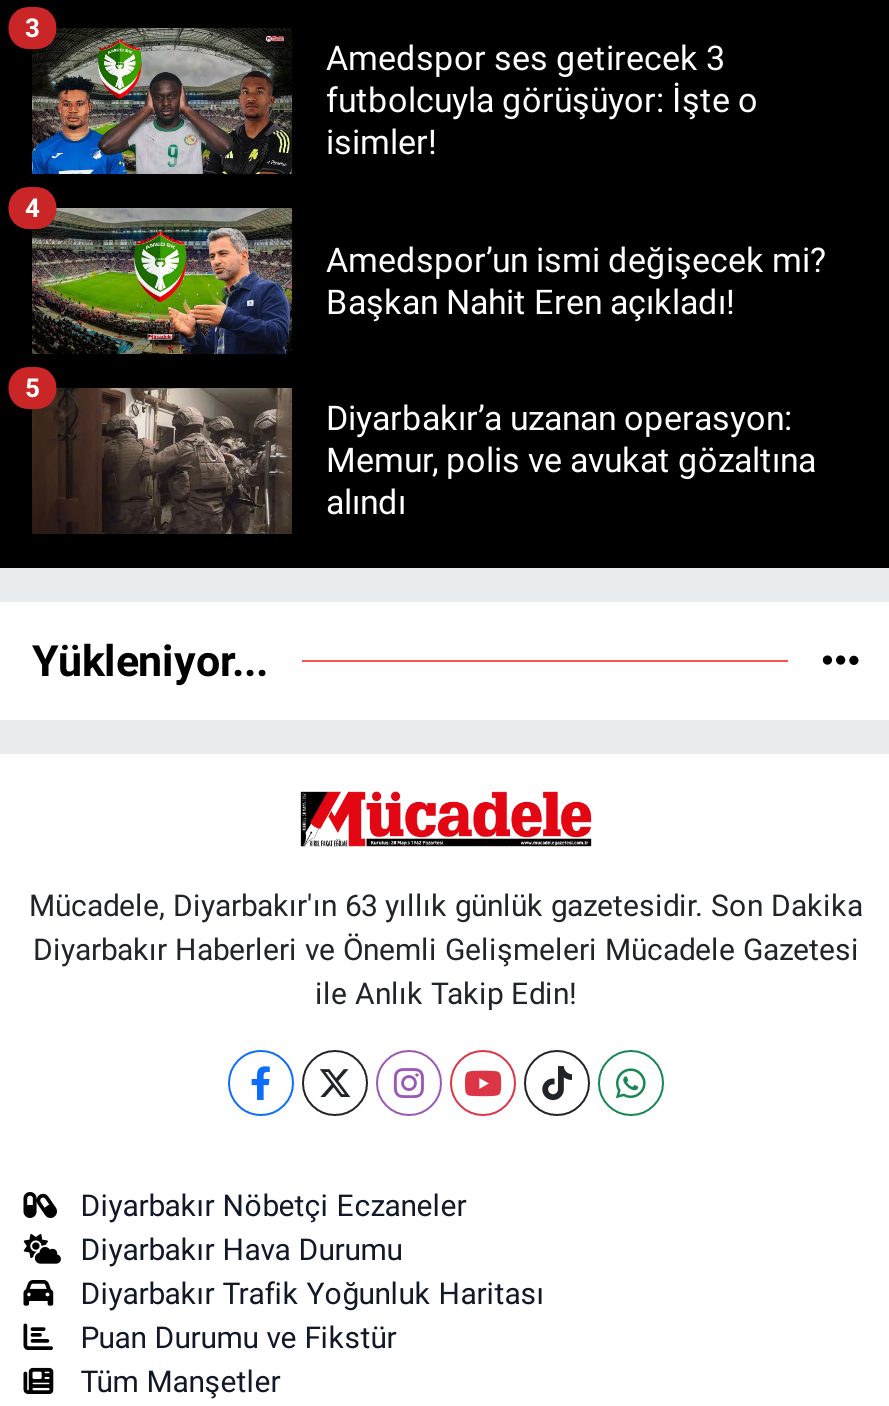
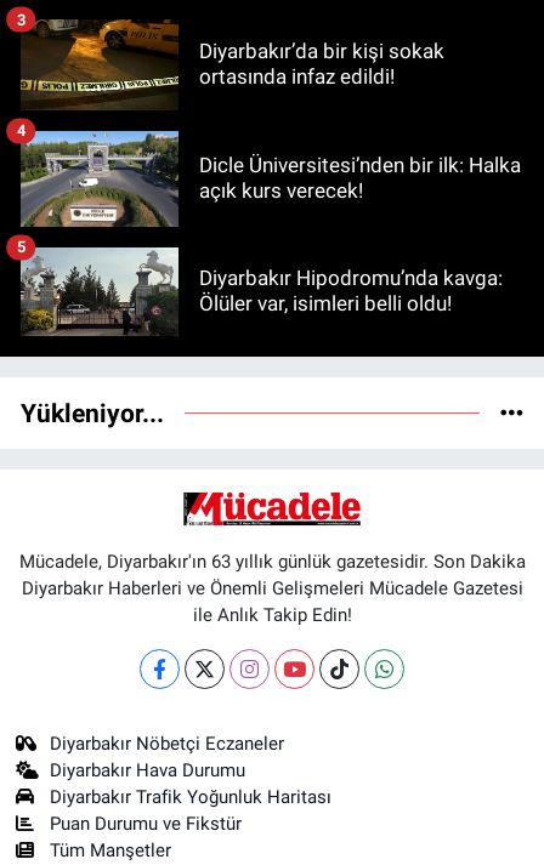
- [image]
- Amedspor ses getirecek 3
- futbolcuyla görüşüyor: İşte o
- isimler!
+ [image]
+ Diyarbakır’da bir kişi sokak
+ ortasında infaz edildi!

- [image]
- Amedspor’un ismi değişecek mi?
- Başkan Nahit Eren açıkladı!
+ [image]
+ Dicle Üniversitesi’nden bir ilk: Halka
+ açık kurs verecek!

- [image]
- Diyarbakır’a uzanan operasyon:
- Memur, polis ve avukat gözaltına
- alındı
+ [image]
+ Diyarbakır Hipodromu’nda kavga:
+ Ölüler var, isimleri belli oldu!
